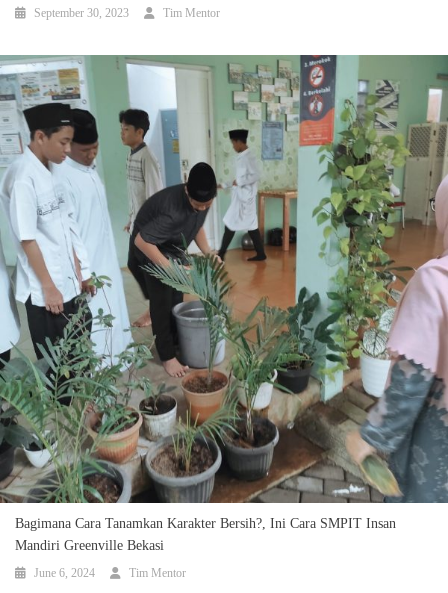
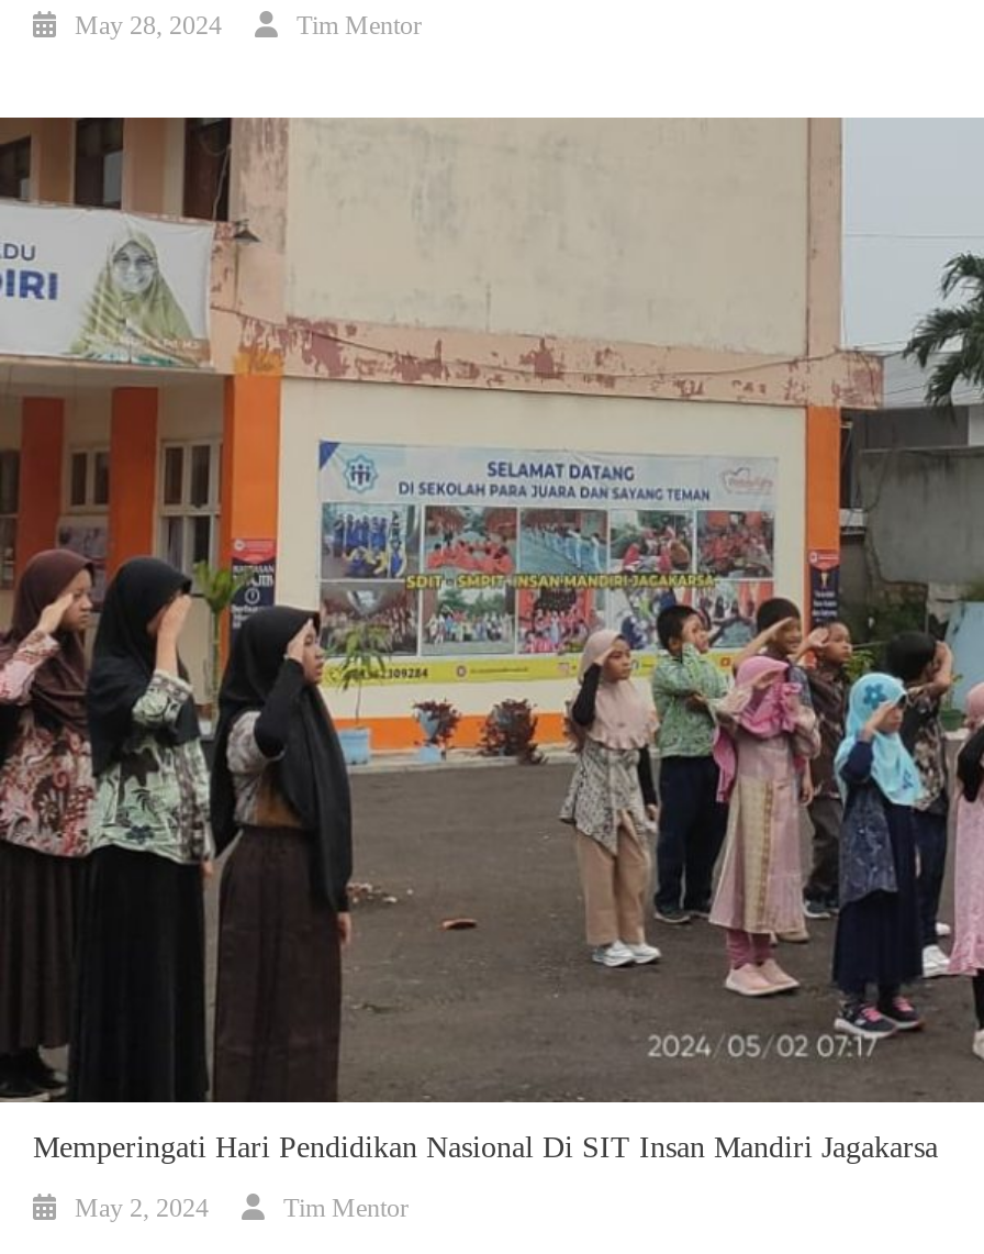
- September 30, 2023
+ May 28, 2024

- [image]
- Bagimana Cara Tanamkan Karakter Bersih?, Ini Cara SMPIT Insan
- Mandiri Greenville Bekasi
- June 6, 2024
+ [image]
+ Memperingati Hari Pendidikan Nasional Di SIT Insan Mandiri Jagakarsa
+ May 2, 2024
